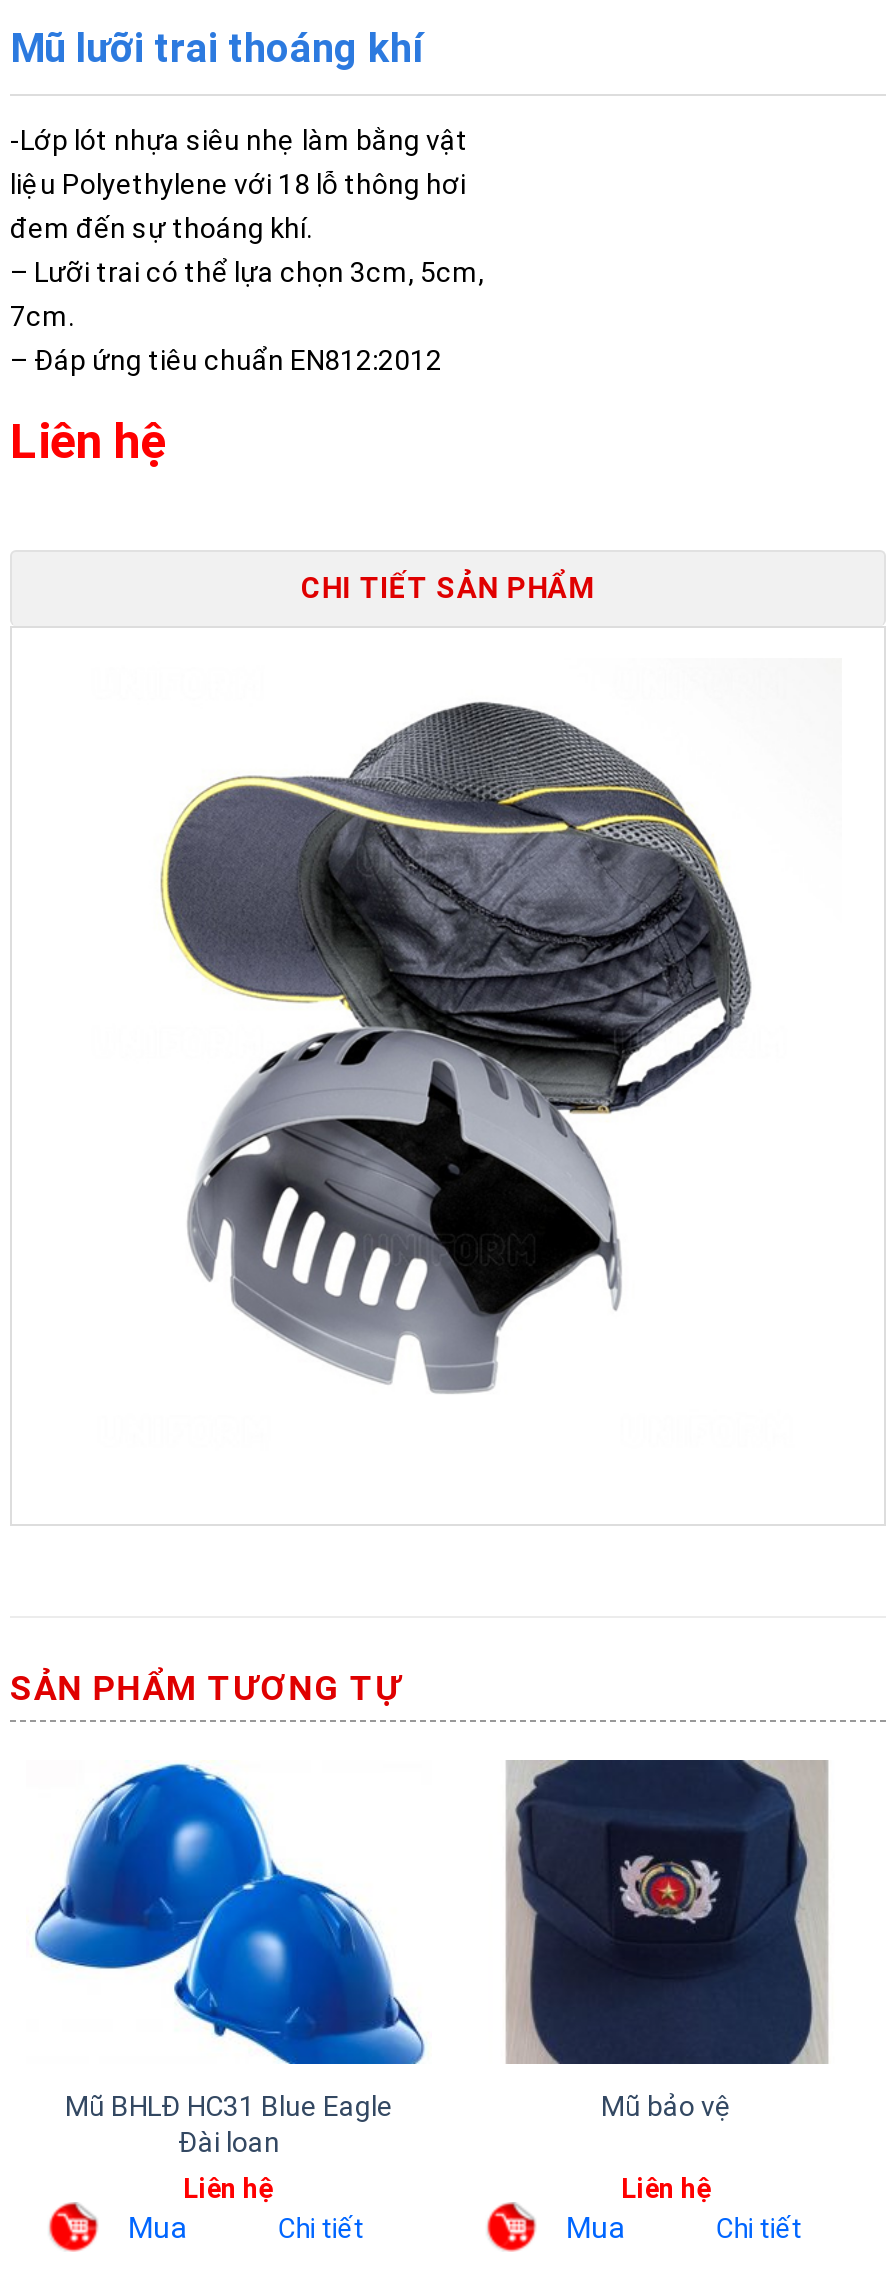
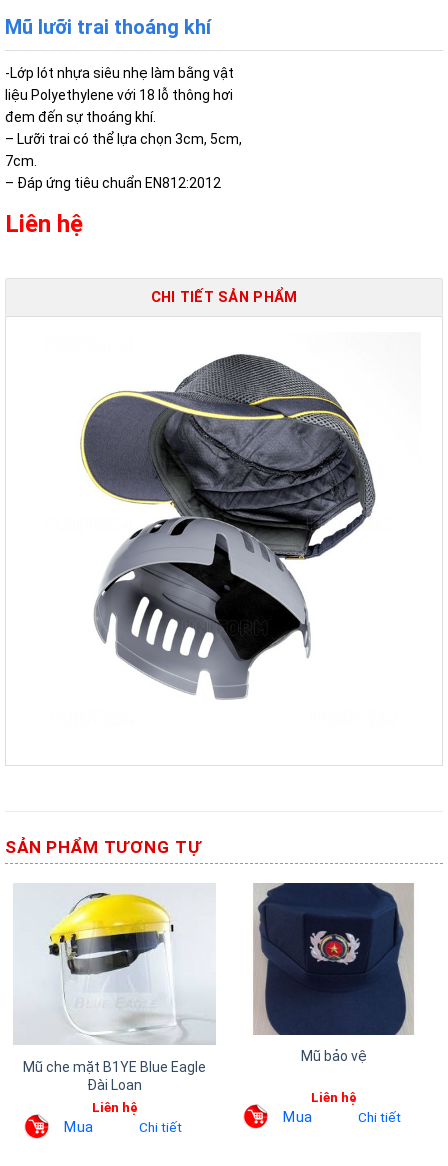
- [image]
- Mũ BHLĐ HC31 Blue Eagle
- Đài loan
+ [image]
+ Mũ che mặt B1YE Blue Eagle
+ Đài Loan
